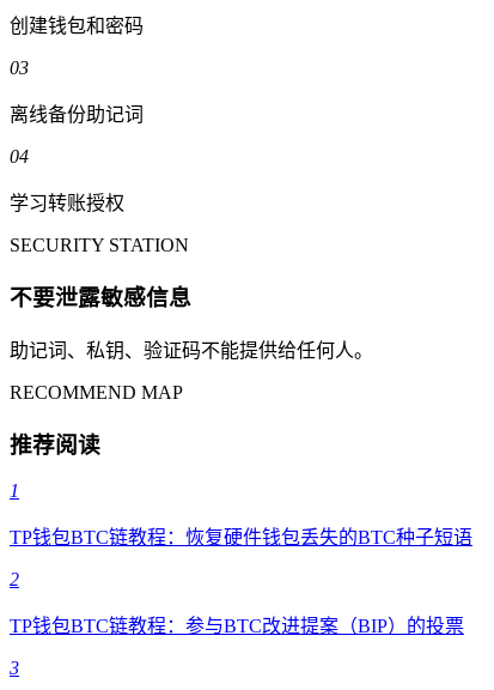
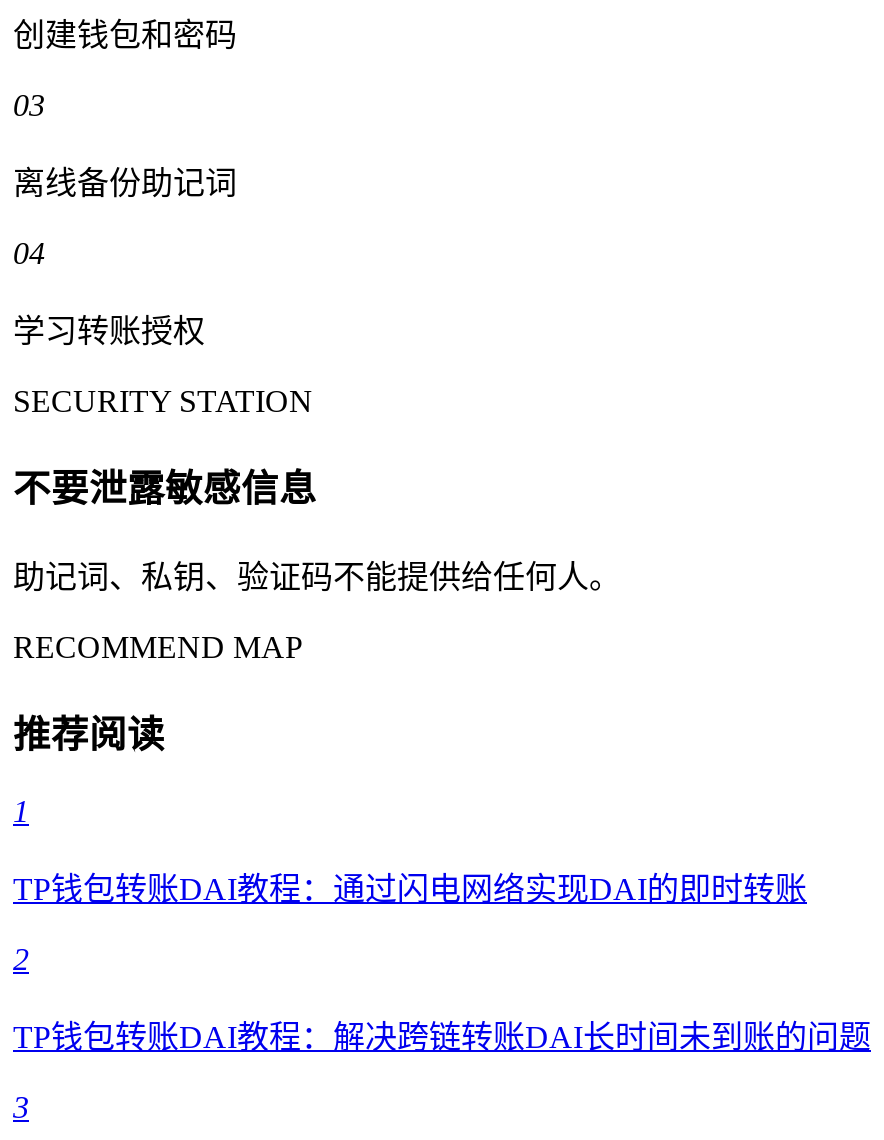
- TP钱包BTC链教程：恢复硬件钱包丢失的BTC种子短语
+ TP钱包转账DAI教程：通过闪电网络实现DAI的即时转账

- TP钱包BTC链教程：参与BTC改进提案（BIP）的投票
+ TP钱包转账DAI教程：解决跨链转账DAI长时间未到账的问题
